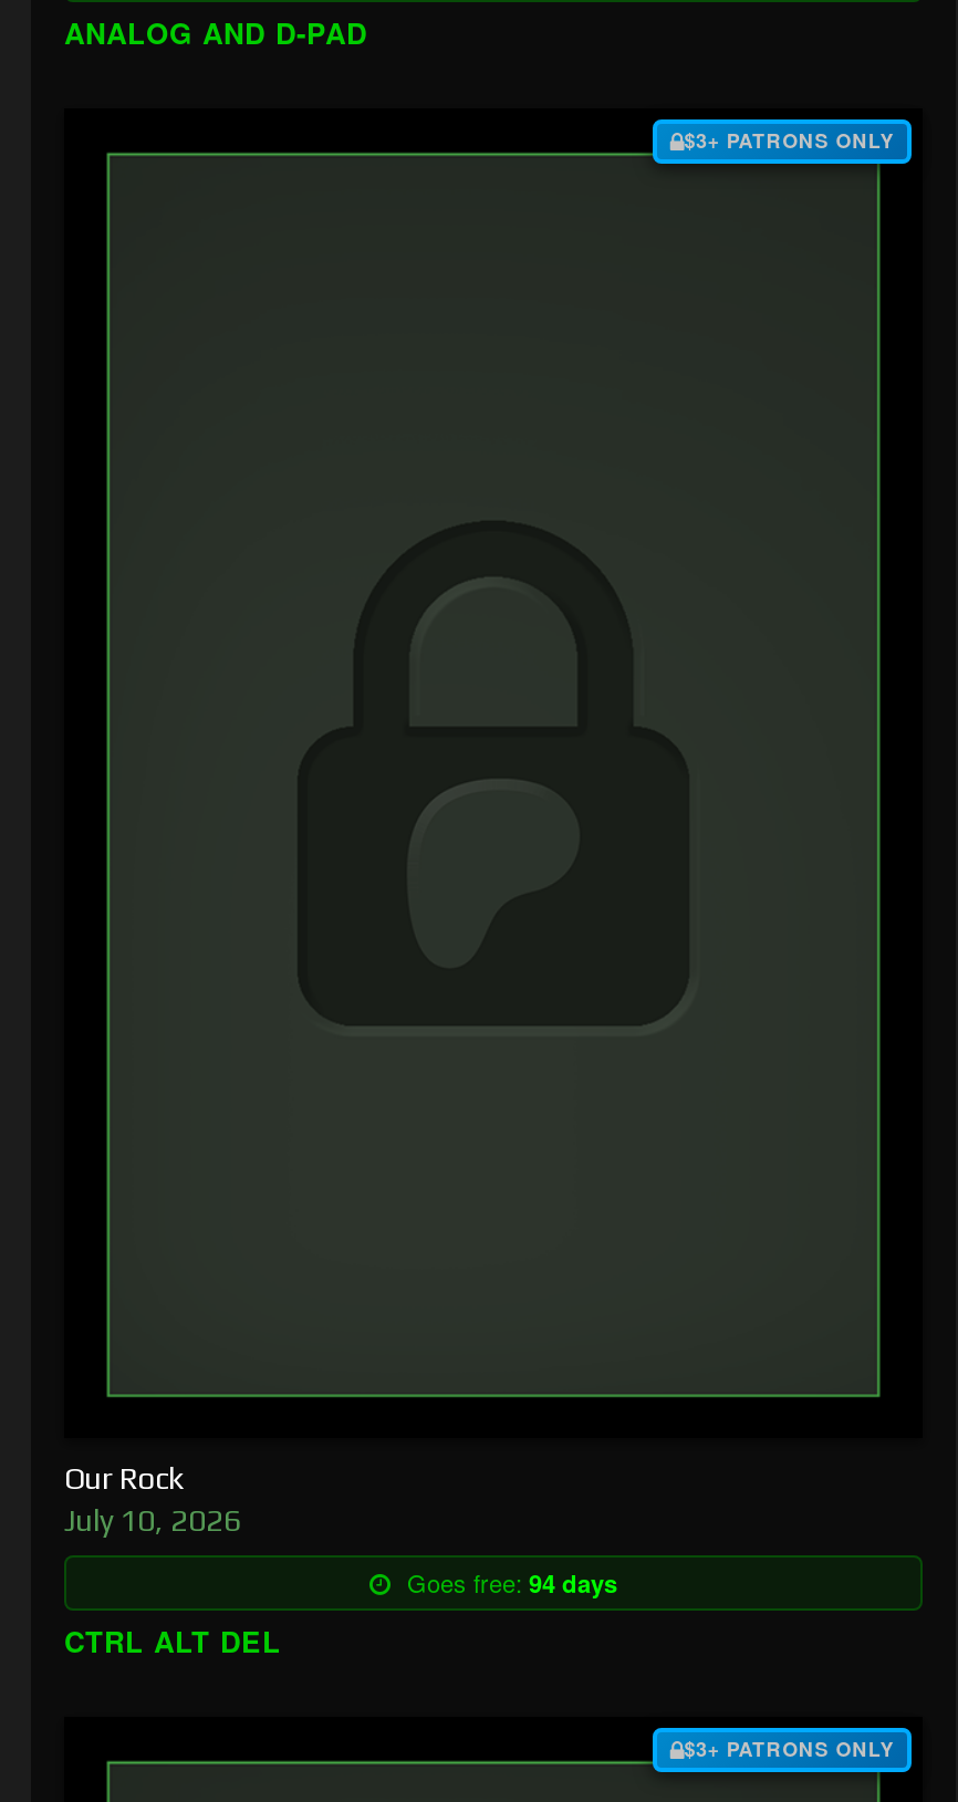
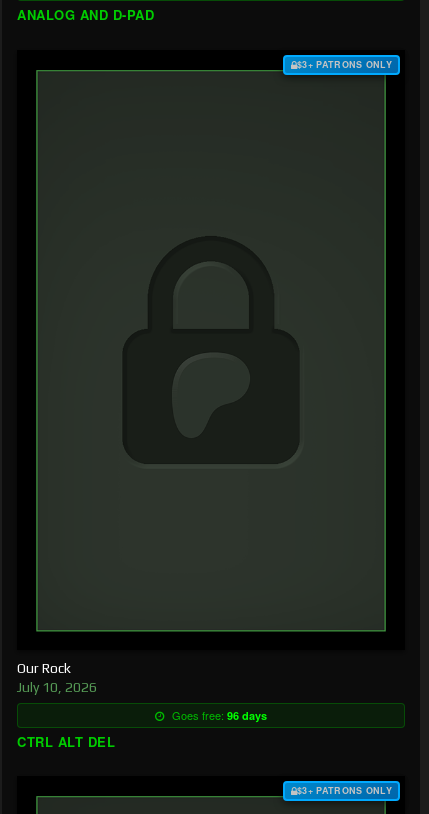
- Goes free: 94 days
+ Goes free: 96 days
